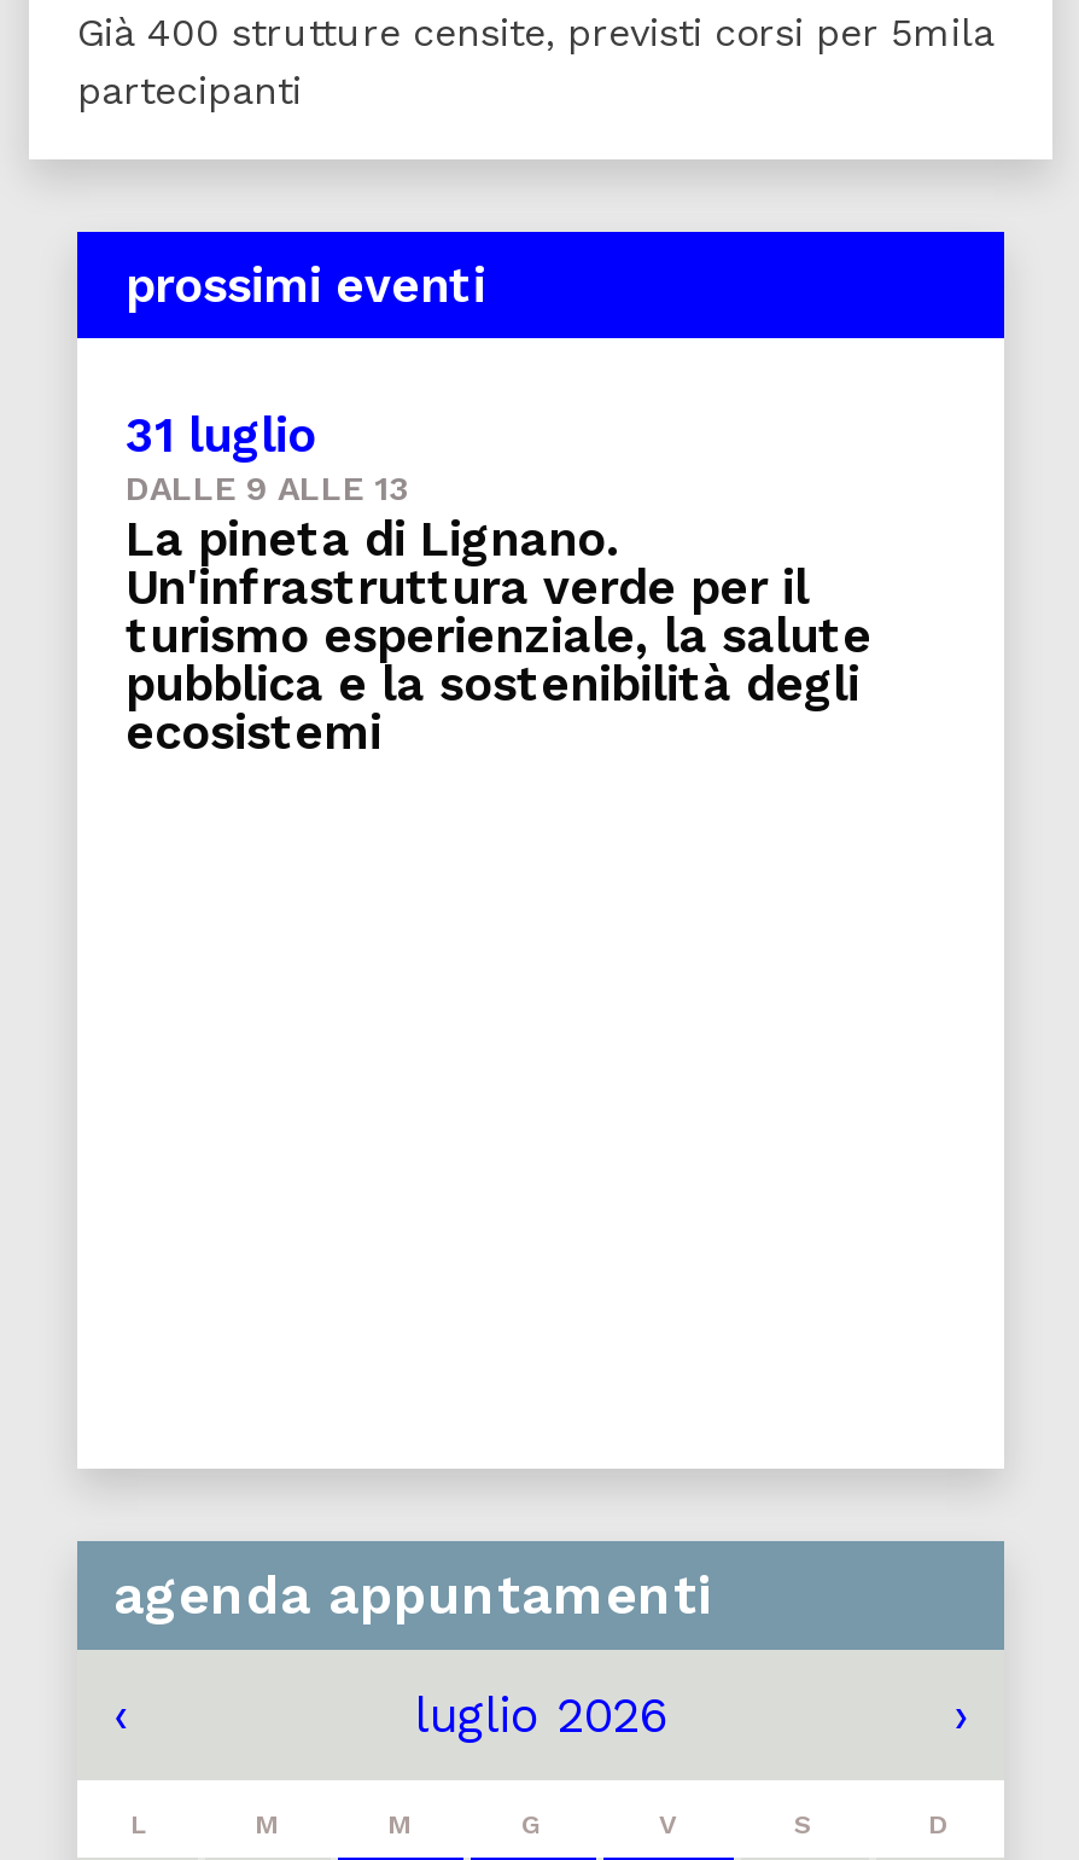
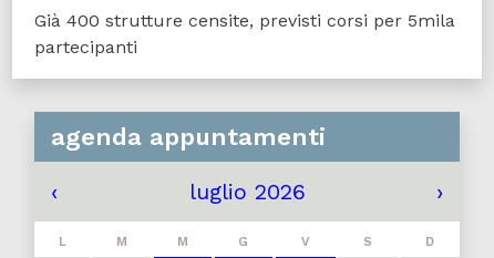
- prossimi eventi
- 31 luglio
- DALLE 9 ALLE 13
- La pineta di Lignano.
- Un'infrastruttura verde per il
- turismo esperienziale, la salute
- pubblica e la sostenibilità degli
- ecosistemi
